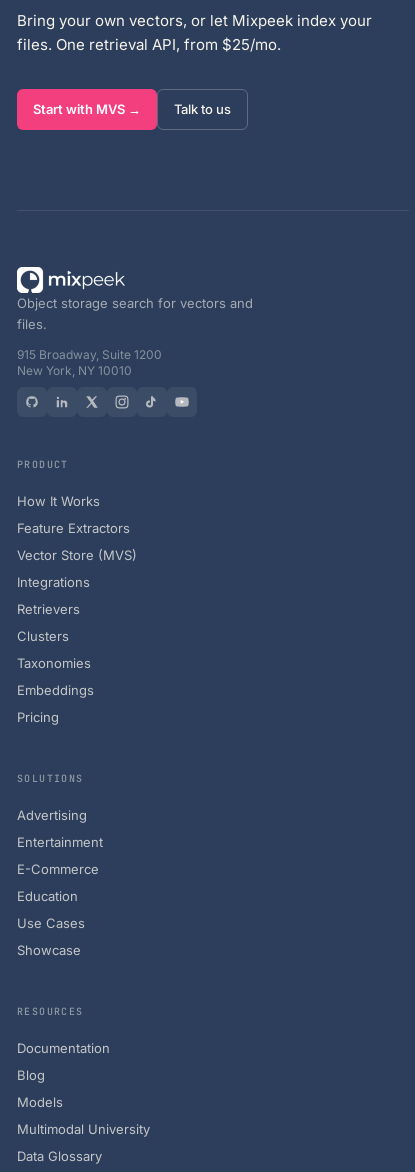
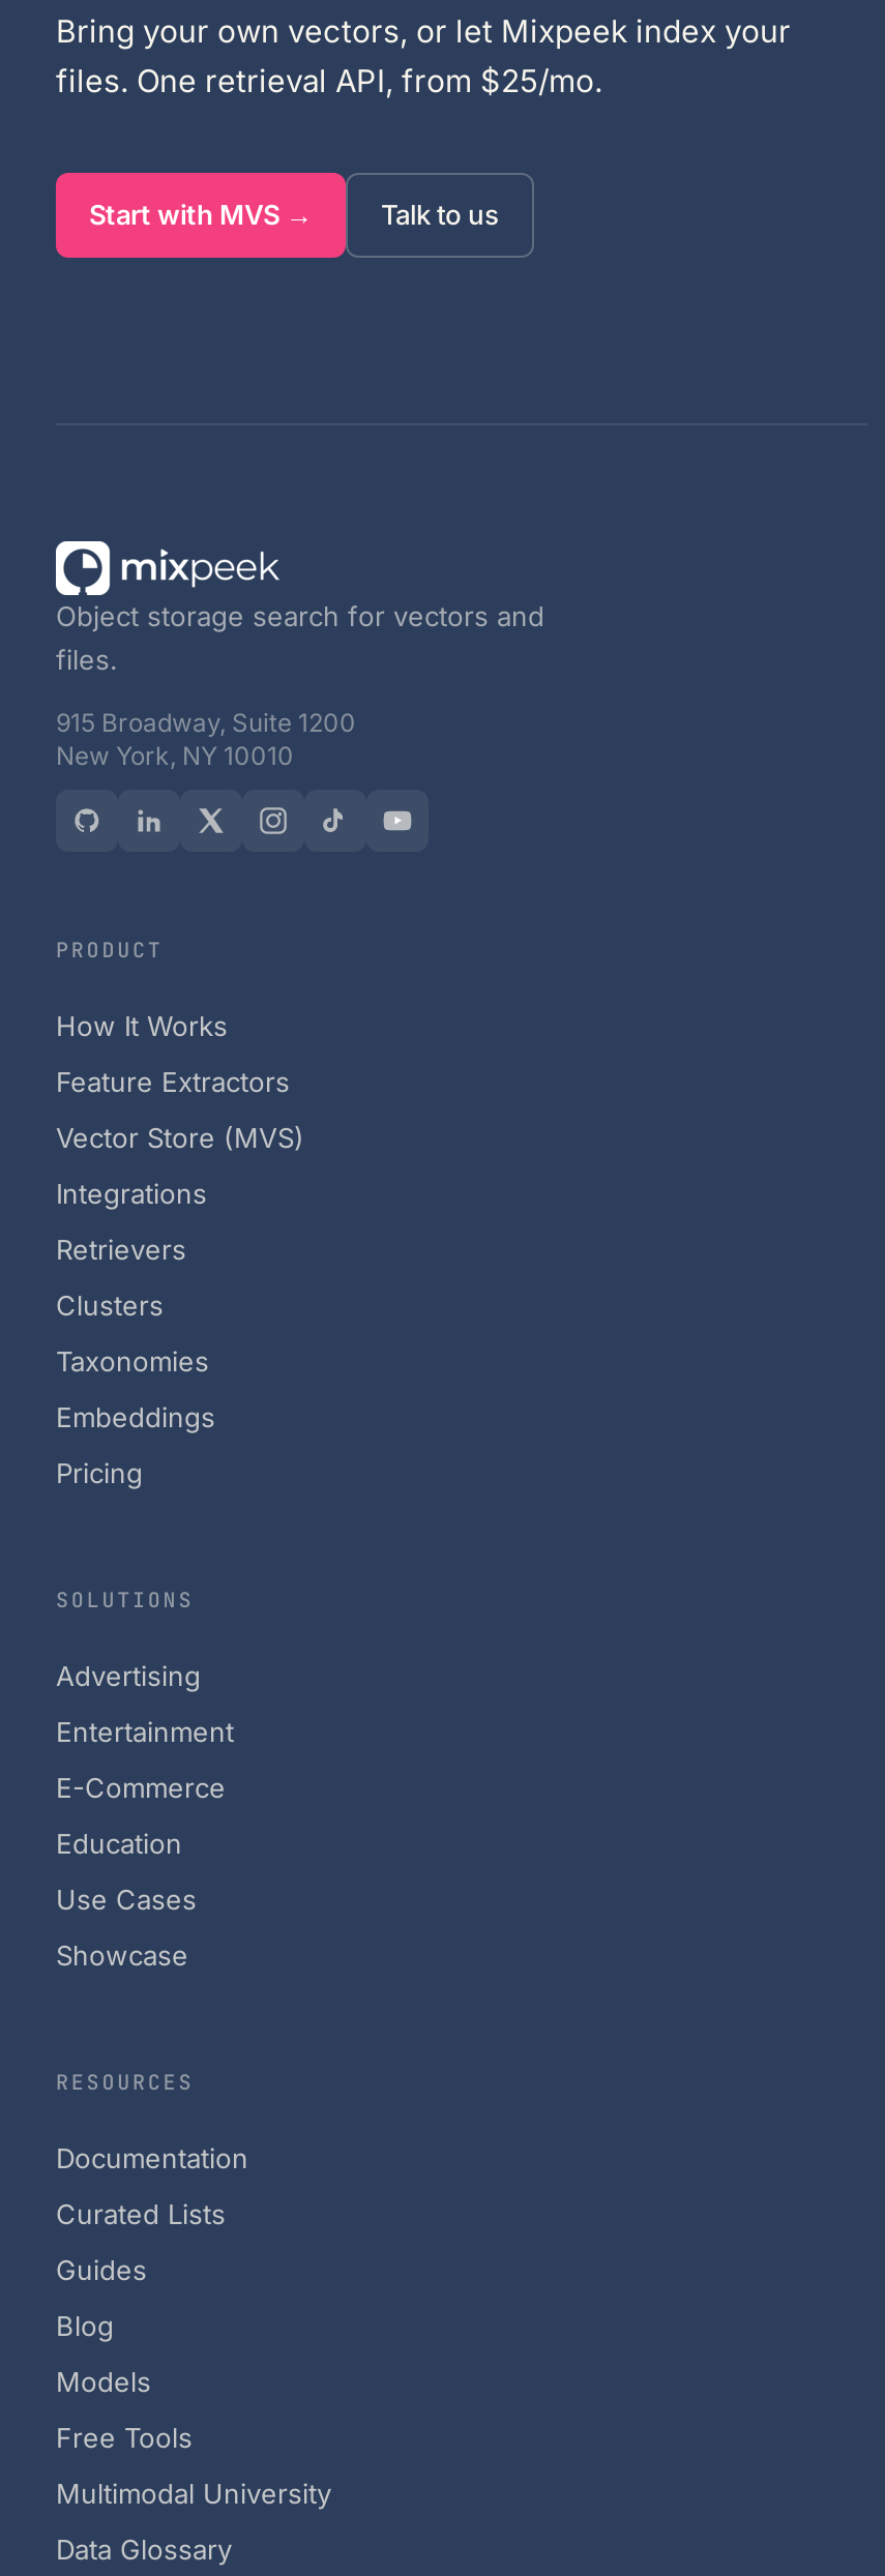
+ Curated Lists
+ Guides

+ Free Tools
